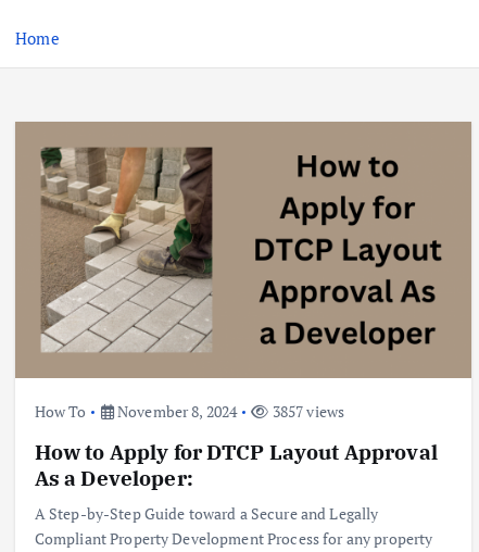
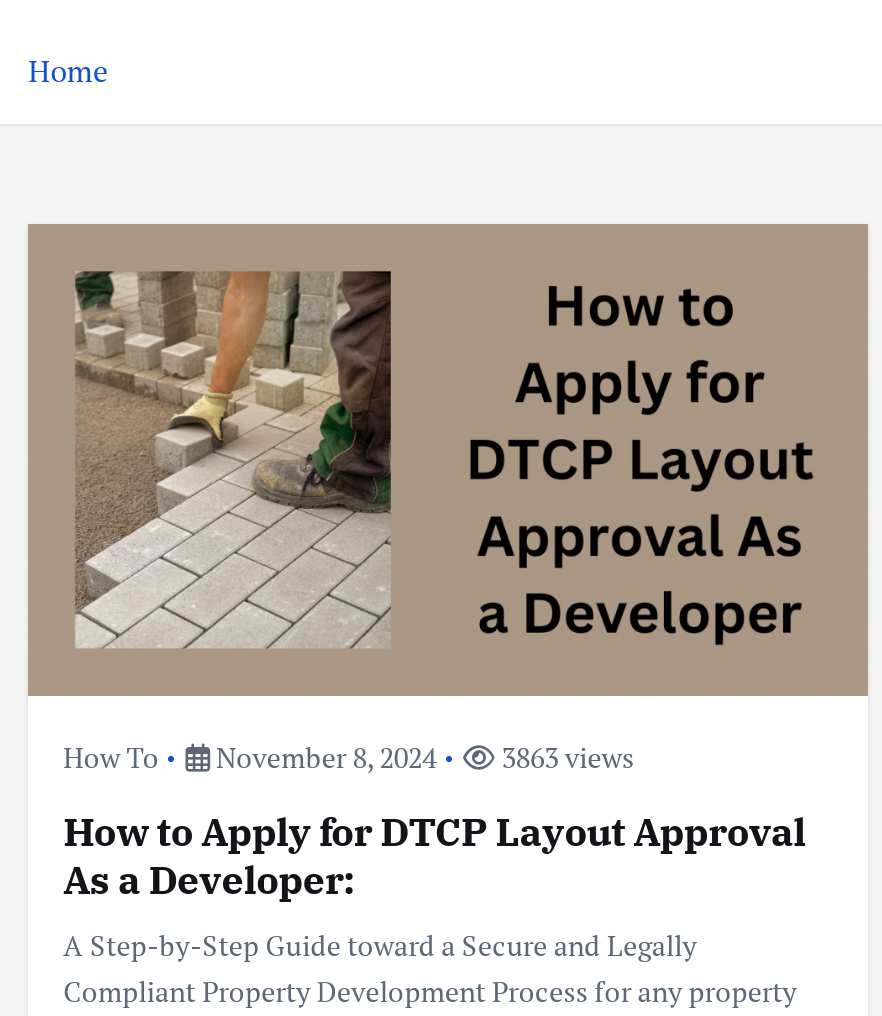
- How To November 8, 2024 3857 views
+ How To November 8, 2024 3863 views
